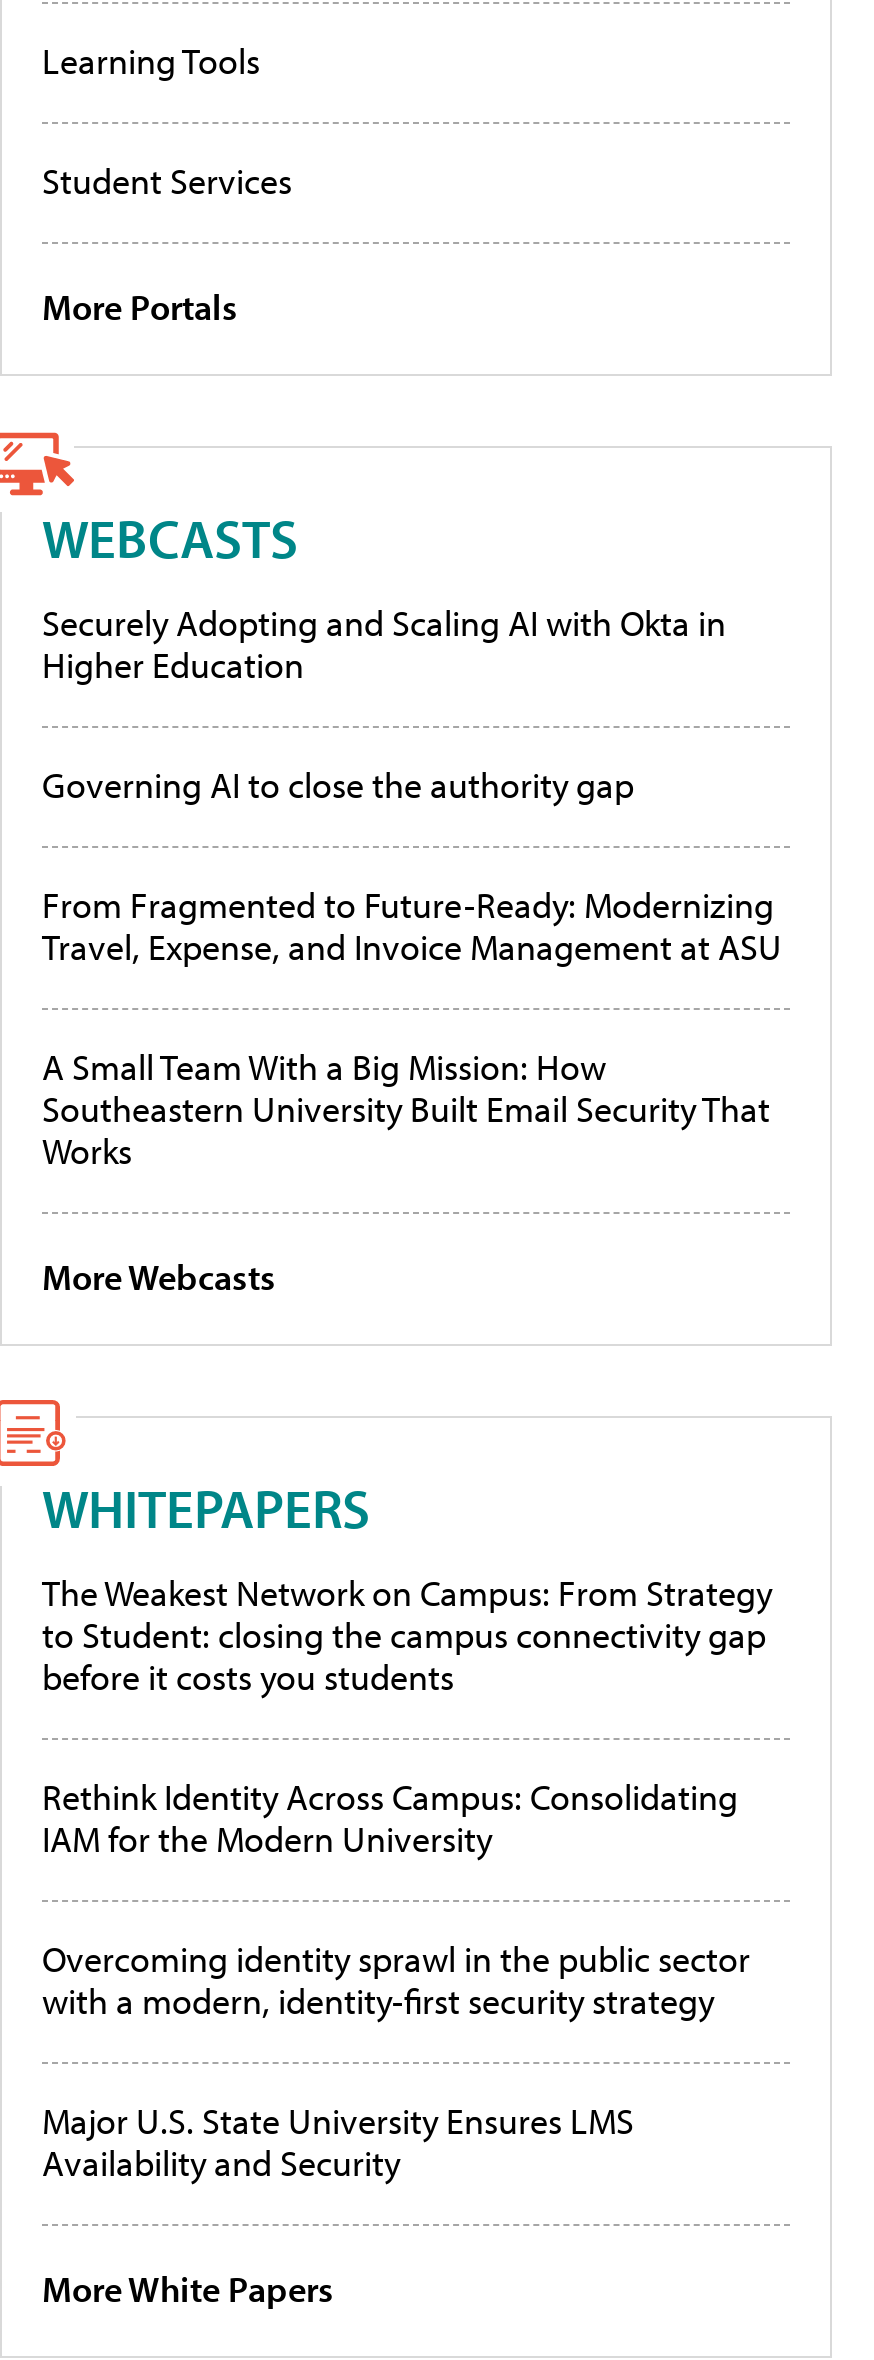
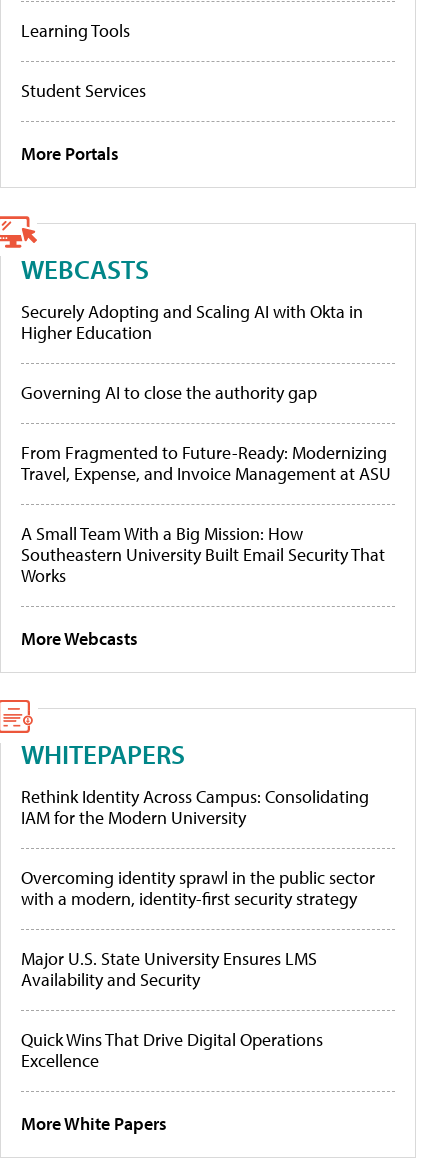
- The Weakest Network on Campus: From Strategy
- to Student: closing the campus connectivity gap
- before it costs you students

moved up: Rethink Identity Across Campus: Consolidating | IAM for the Modern University | Overcoming identity sprawl in the public sector | with a modern, identity-first security strategy | Major U.S. State University Ensures LMS | Availability and Security

+ Quick Wins That Drive Digital Operations
+ Excellence
